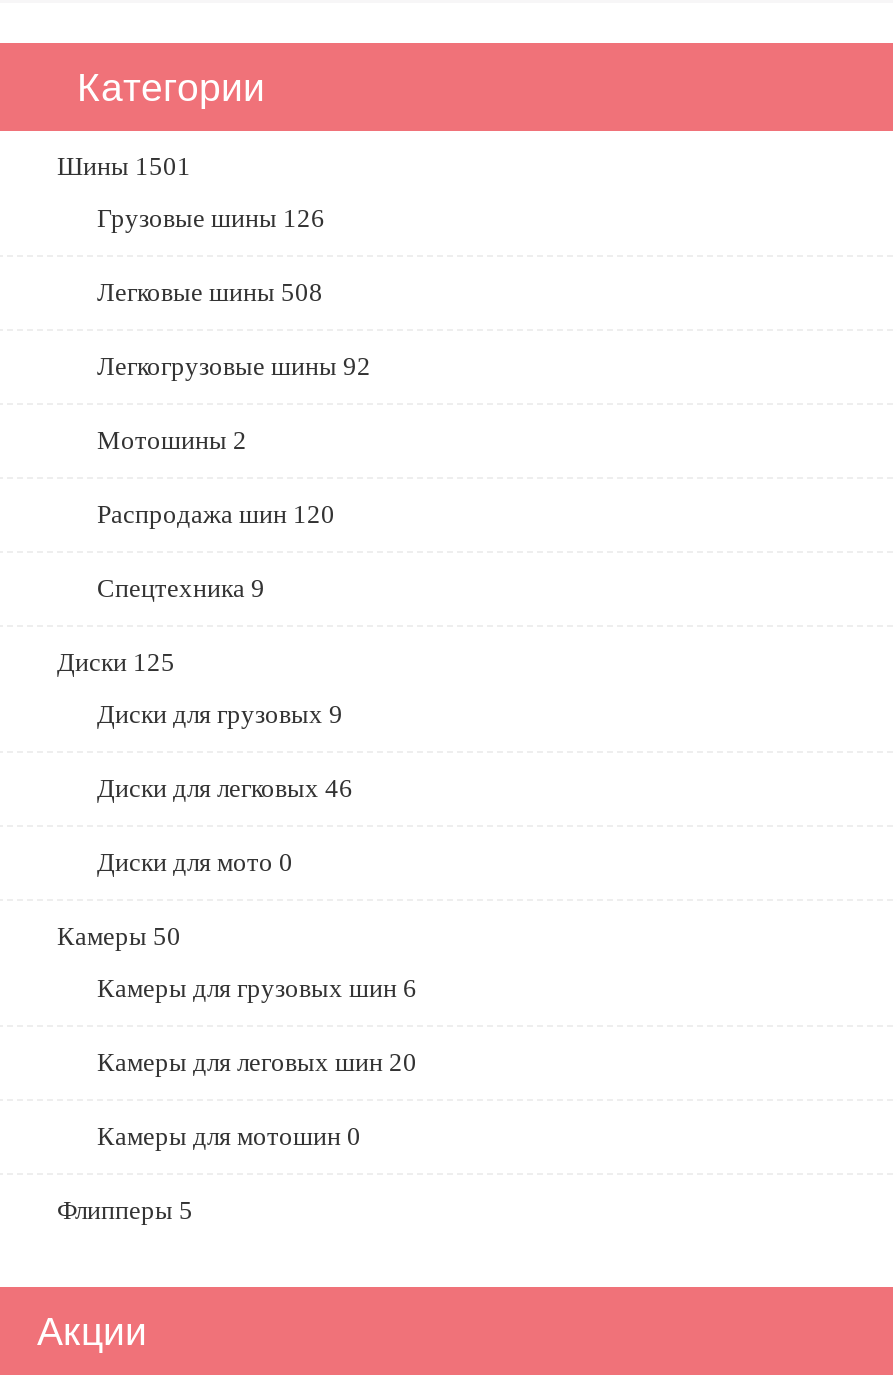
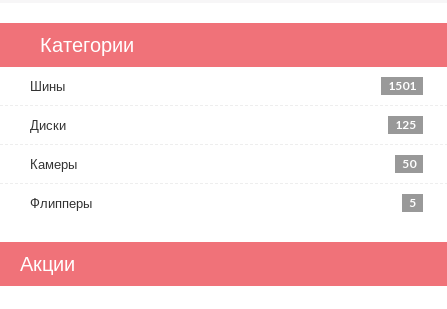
- Шины 1501
- Грузовые шины 126
- Легковые шины 508
- Легкогрузовые шины 92
- Мотошины 2
- Распродажа шин 120
- Спецтехника 9
- Диски 125
- Диски для грузовых 9
- Диски для легковых 46
- Диски для мото 0
- Камеры 50
- Камеры для грузовых шин 6
- Камеры для леговых шин 20
- Камеры для мотошин 0
- Флипперы 5
+ Шины
+ 1501
+ Диски
+ 125
+ Камеры
+ 50
+ Флипперы
+ 5
